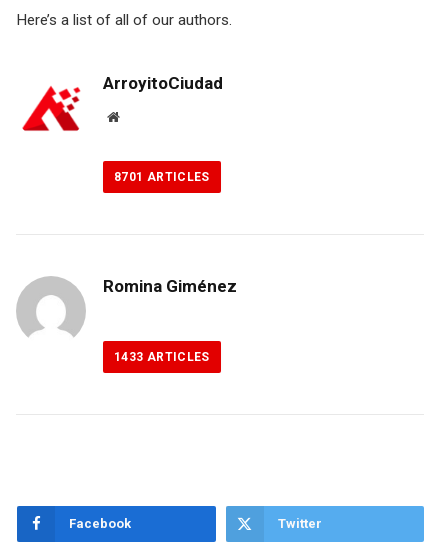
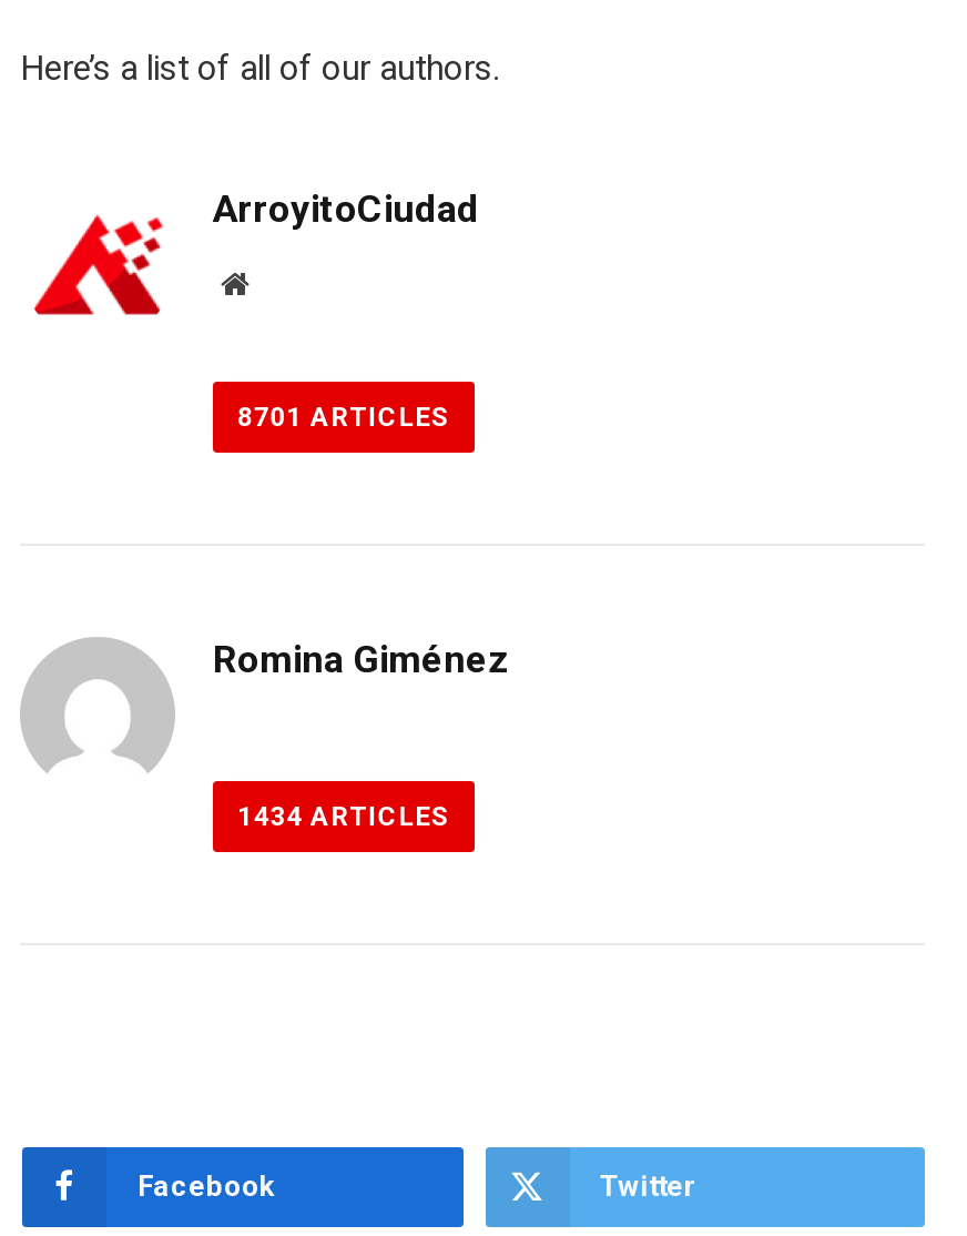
- 1433 ARTICLES
+ 1434 ARTICLES
